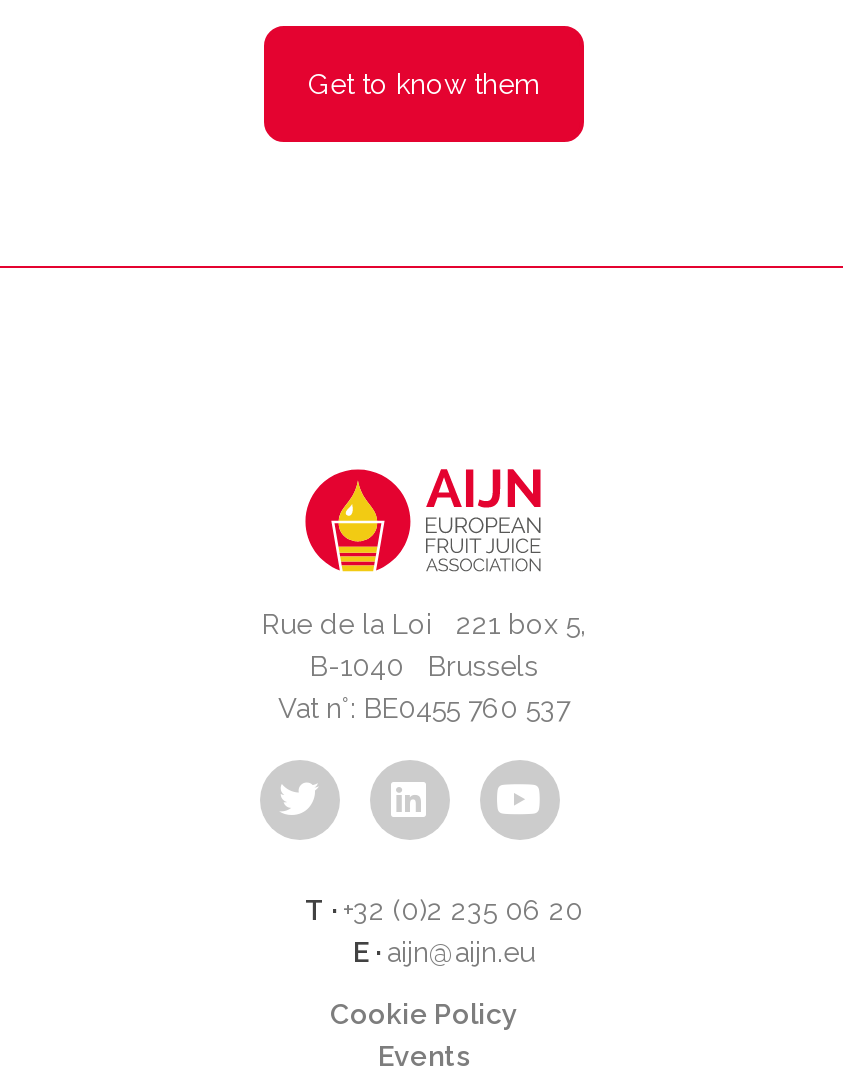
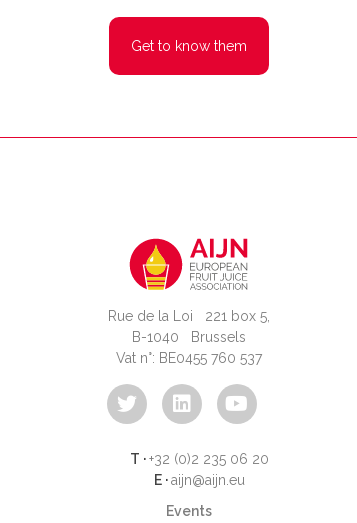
- Cookie Policy
